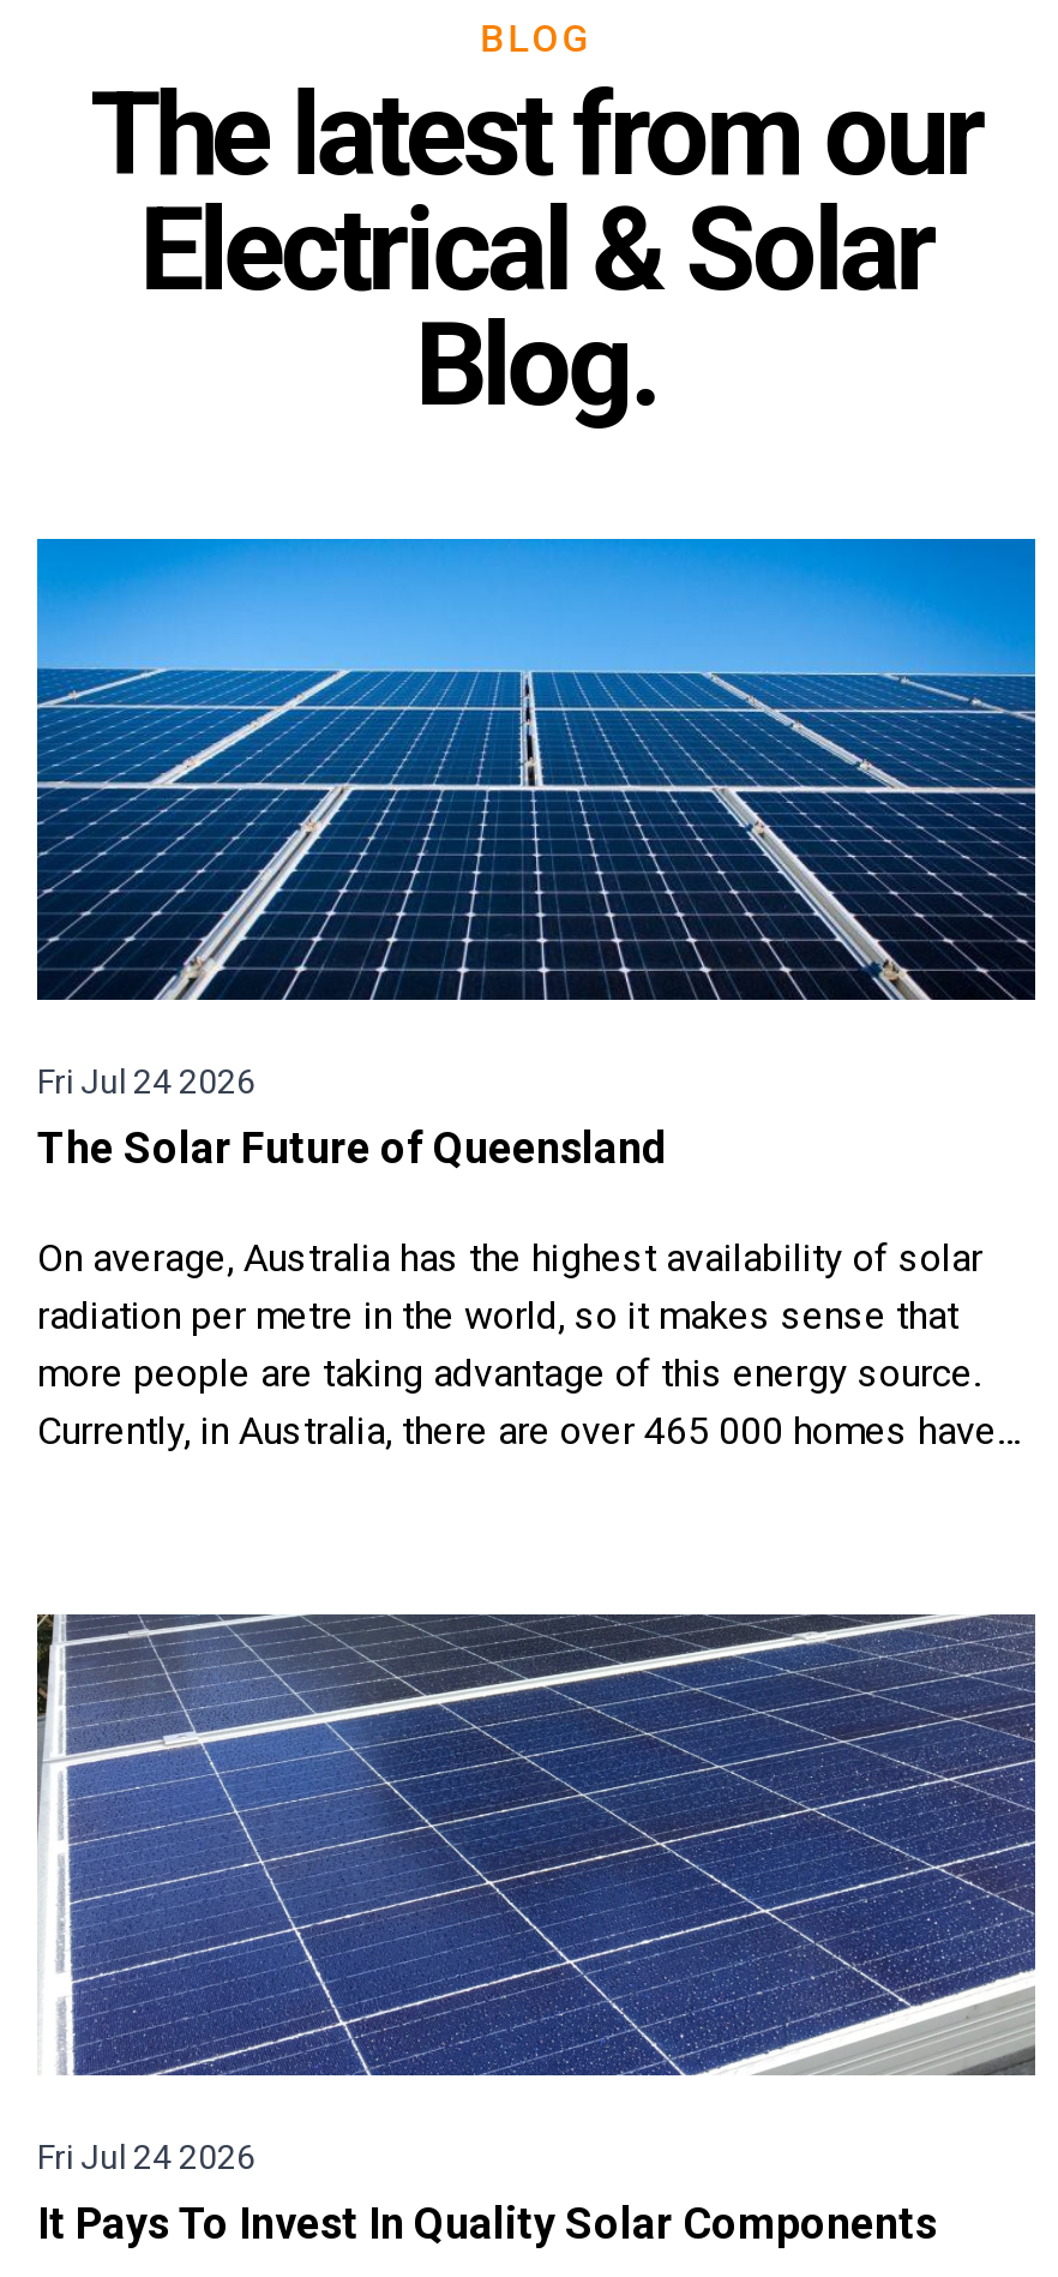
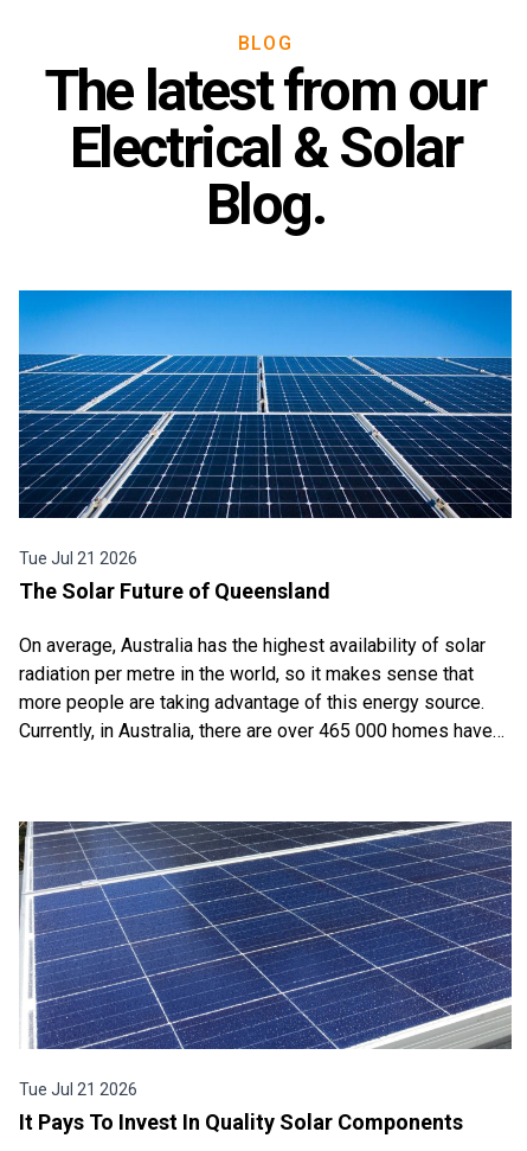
- Fri Jul 24 2026
+ Tue Jul 21 2026

- Fri Jul 24 2026
+ Tue Jul 21 2026
